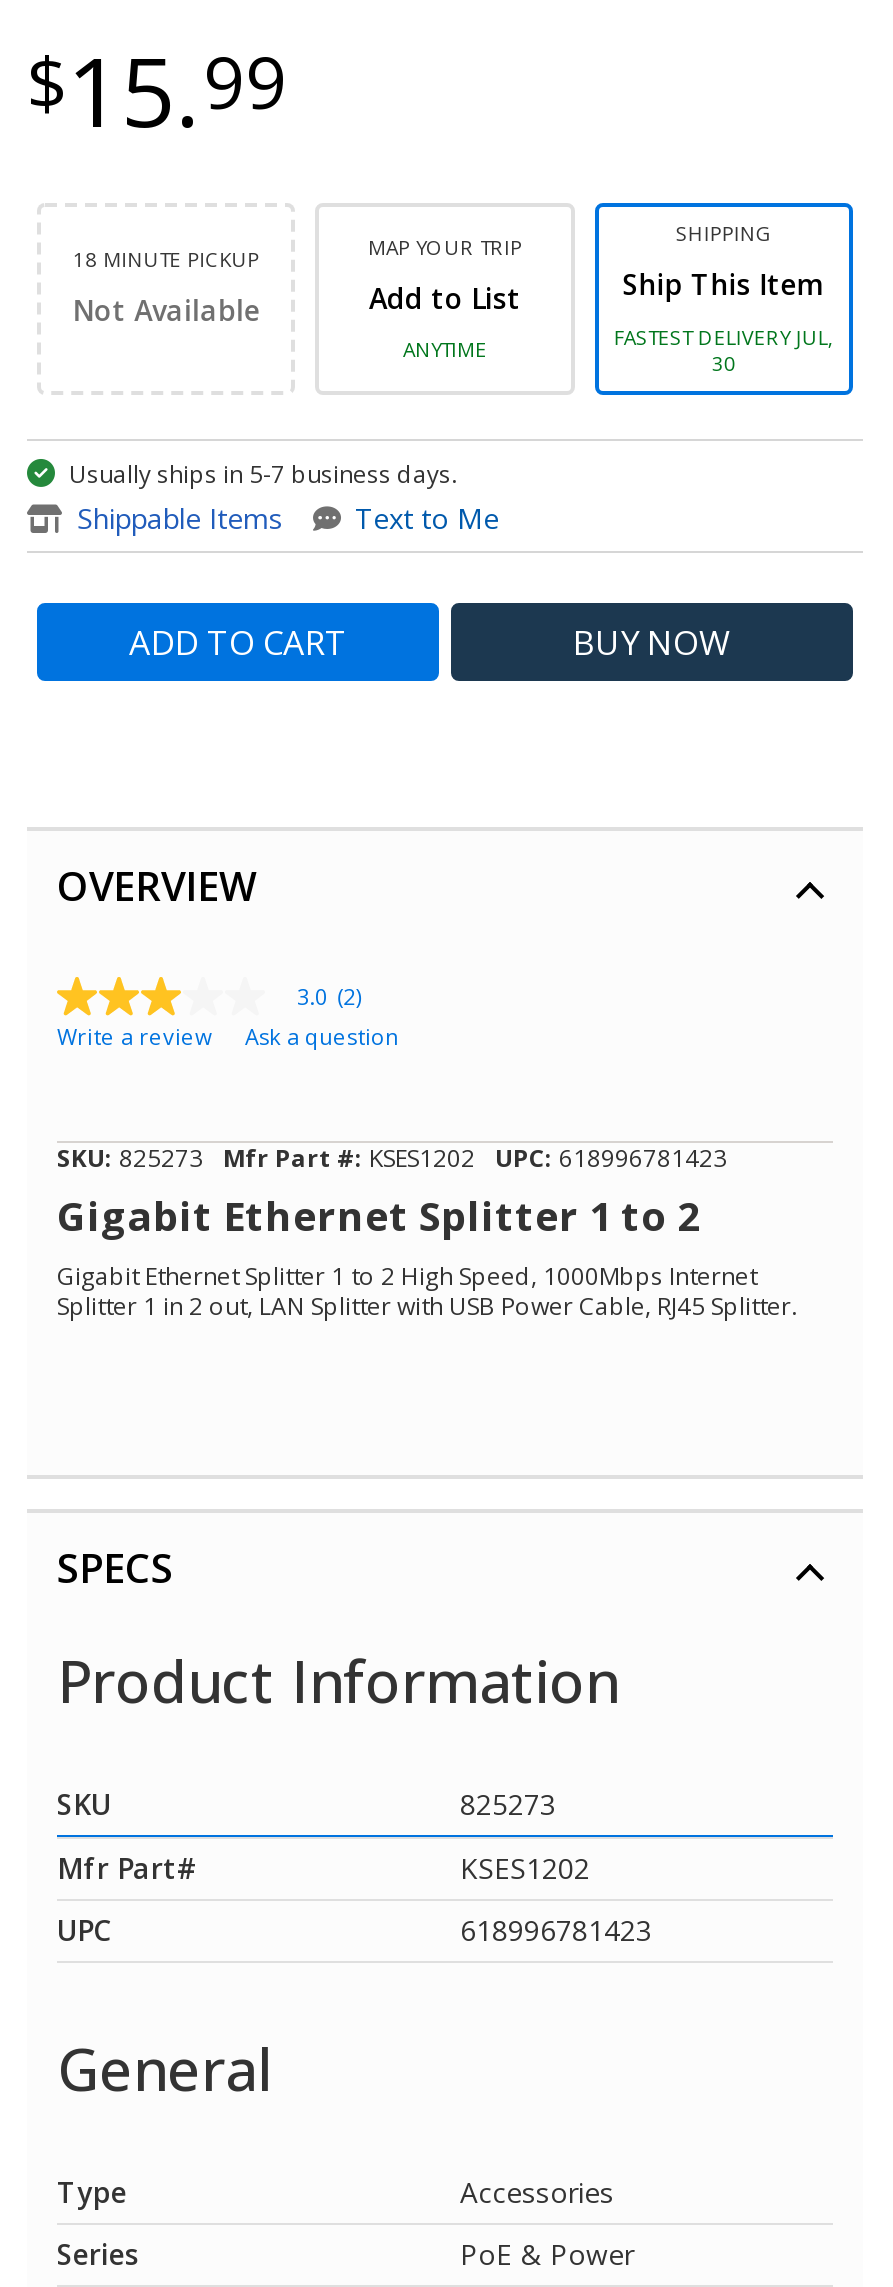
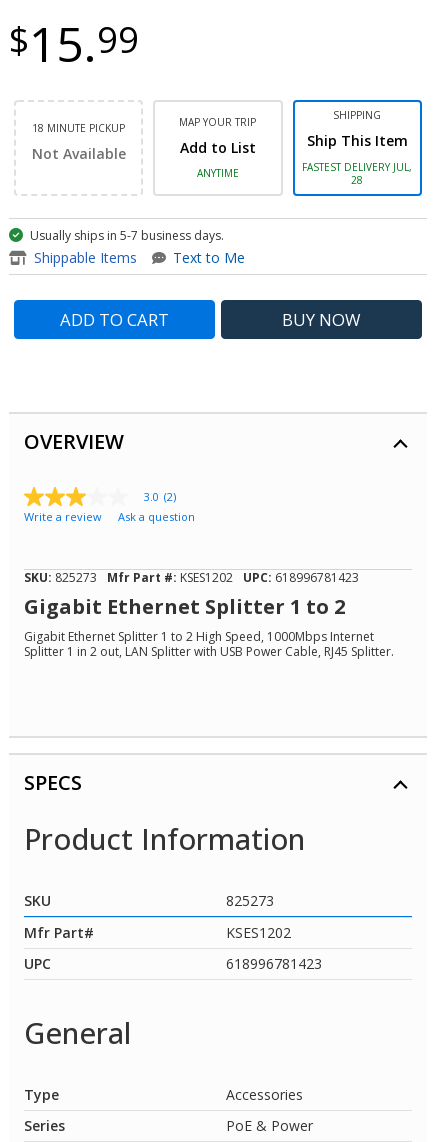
- 30
+ 28
